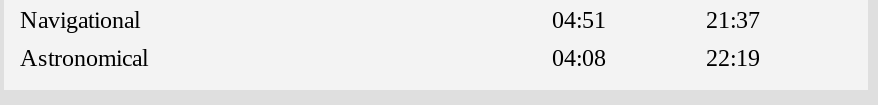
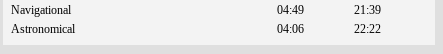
- 04:51
+ 04:49

- 21:37
+ 21:39

- 04:08
+ 04:06

- 22:19
+ 22:22
